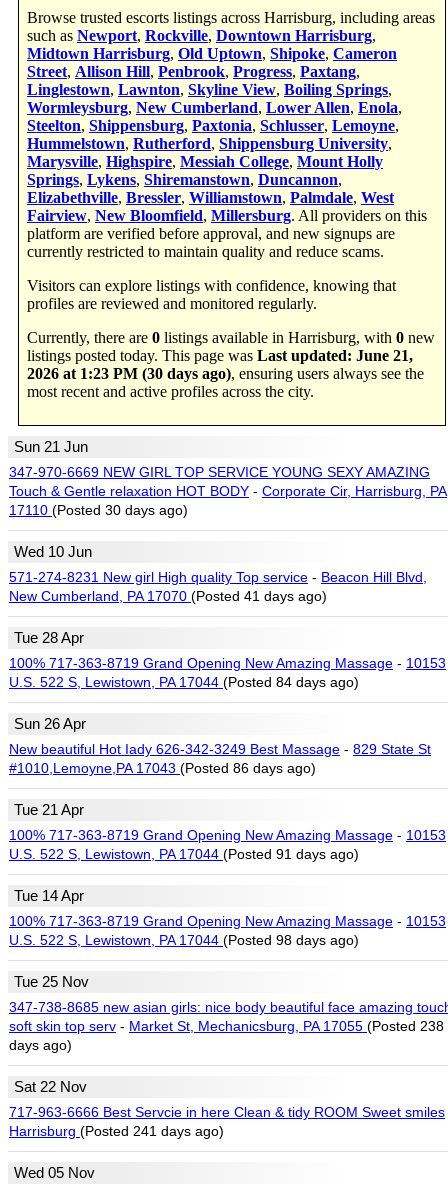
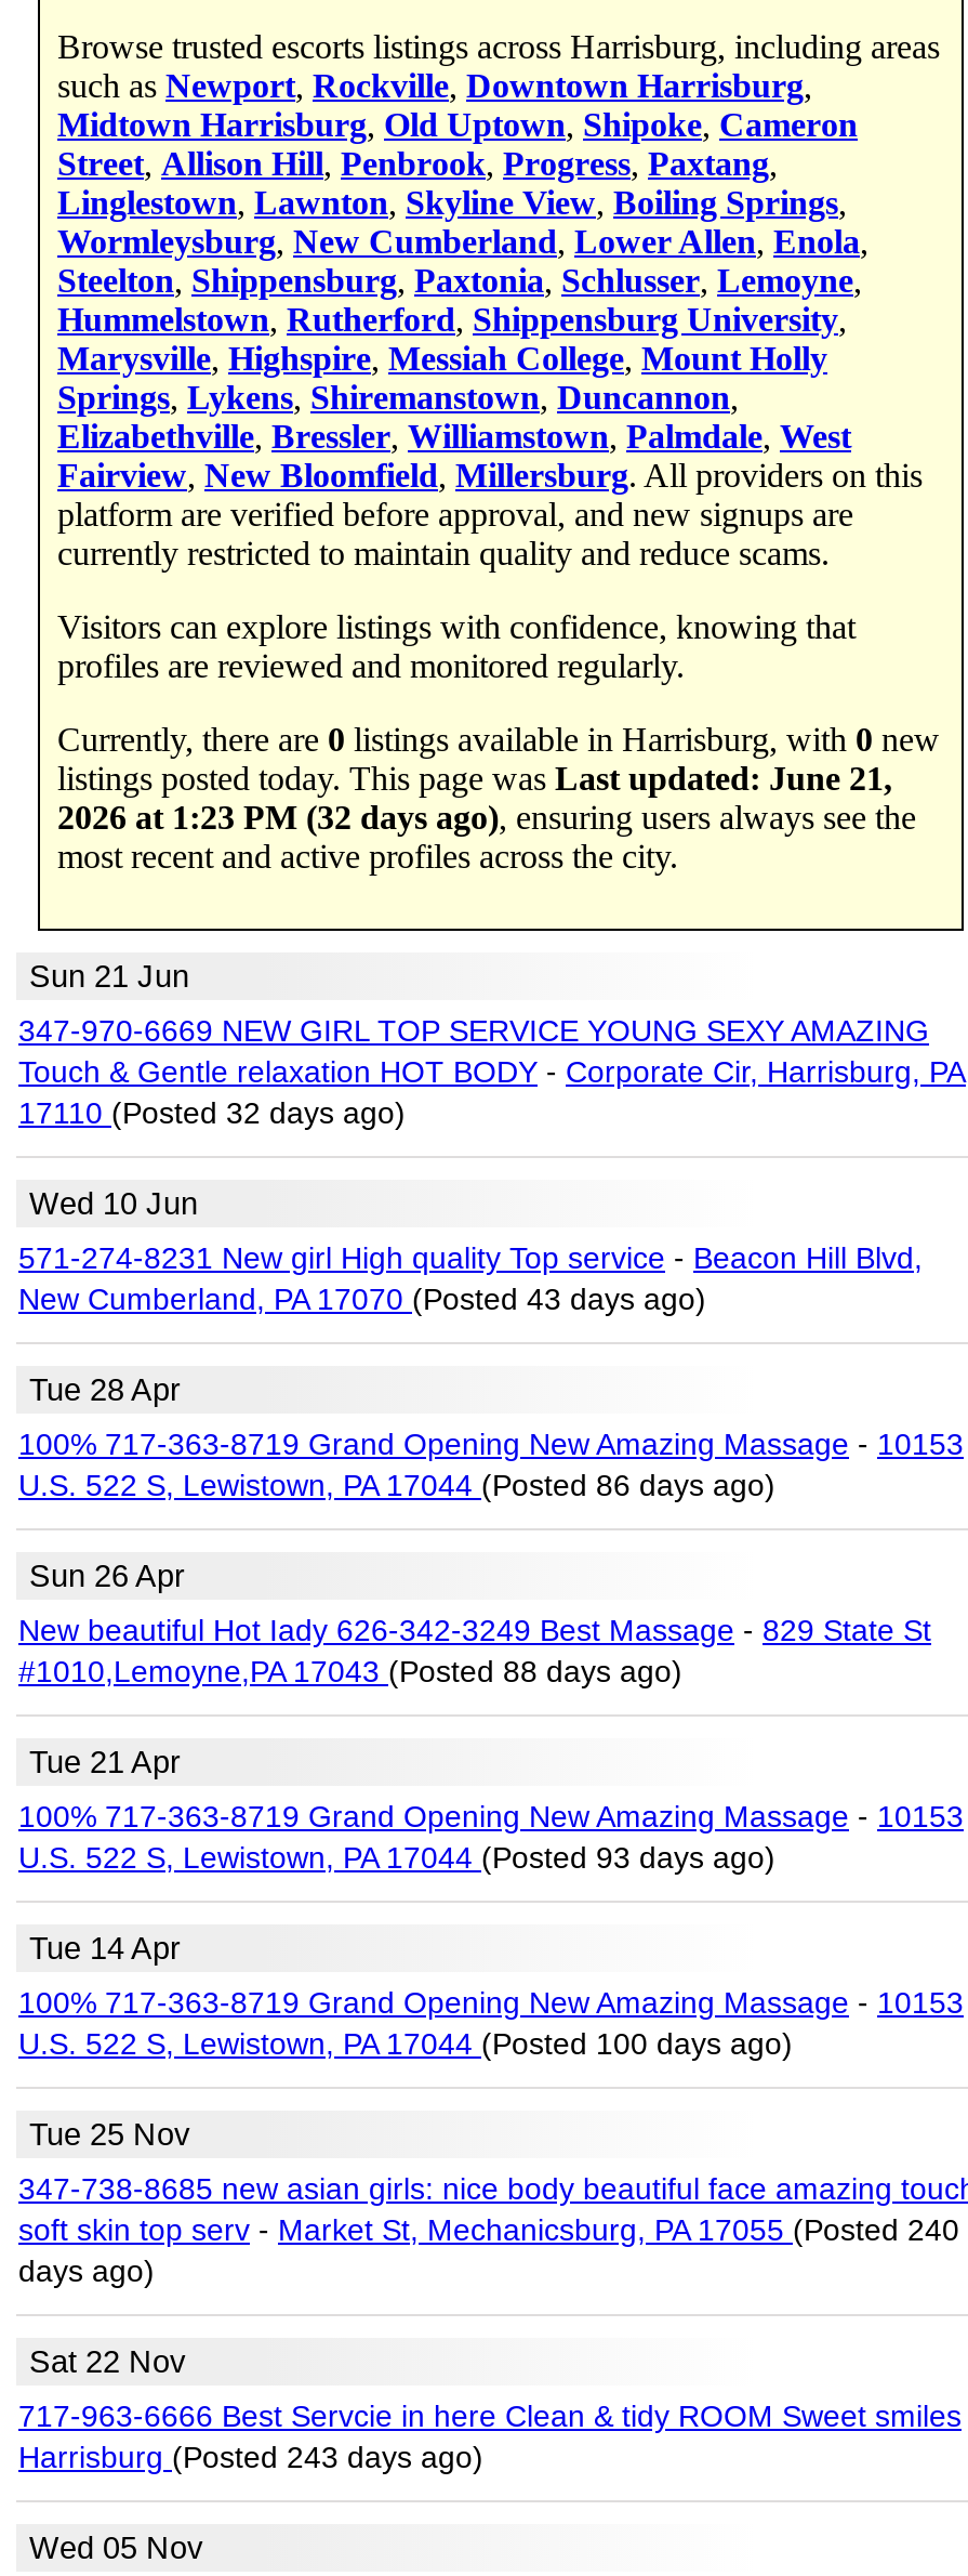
- 2026 at 1:23 PM (30 days ago), ensuring users always see the
+ 2026 at 1:23 PM (32 days ago), ensuring users always see the

- 17110 (Posted 30 days ago)
+ 17110 (Posted 32 days ago)

- New Cumberland, PA 17070 (Posted 41 days ago)
+ New Cumberland, PA 17070 (Posted 43 days ago)

- U.S. 522 S, Lewistown, PA 17044 (Posted 84 days ago)
+ U.S. 522 S, Lewistown, PA 17044 (Posted 86 days ago)

- #1010,Lemoyne,PA 17043 (Posted 86 days ago)
+ #1010,Lemoyne,PA 17043 (Posted 88 days ago)

- U.S. 522 S, Lewistown, PA 17044 (Posted 91 days ago)
+ U.S. 522 S, Lewistown, PA 17044 (Posted 93 days ago)

- U.S. 522 S, Lewistown, PA 17044 (Posted 98 days ago)
+ U.S. 522 S, Lewistown, PA 17044 (Posted 100 days ago)

- soft skin top serv - Market St, Mechanicsburg, PA 17055 (Posted 238
+ soft skin top serv - Market St, Mechanicsburg, PA 17055 (Posted 240

- Harrisburg (Posted 241 days ago)
+ Harrisburg (Posted 243 days ago)
